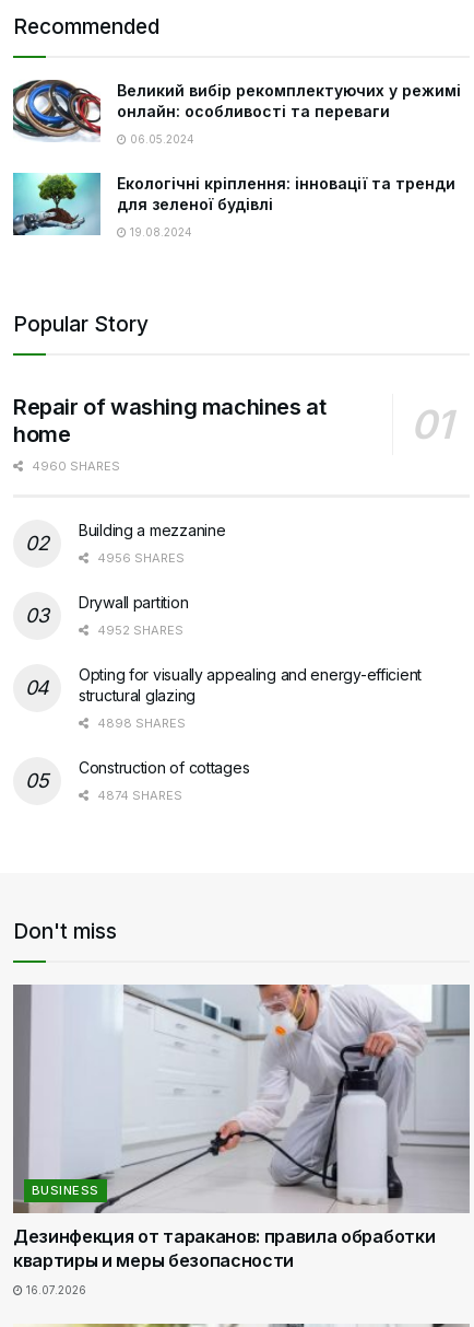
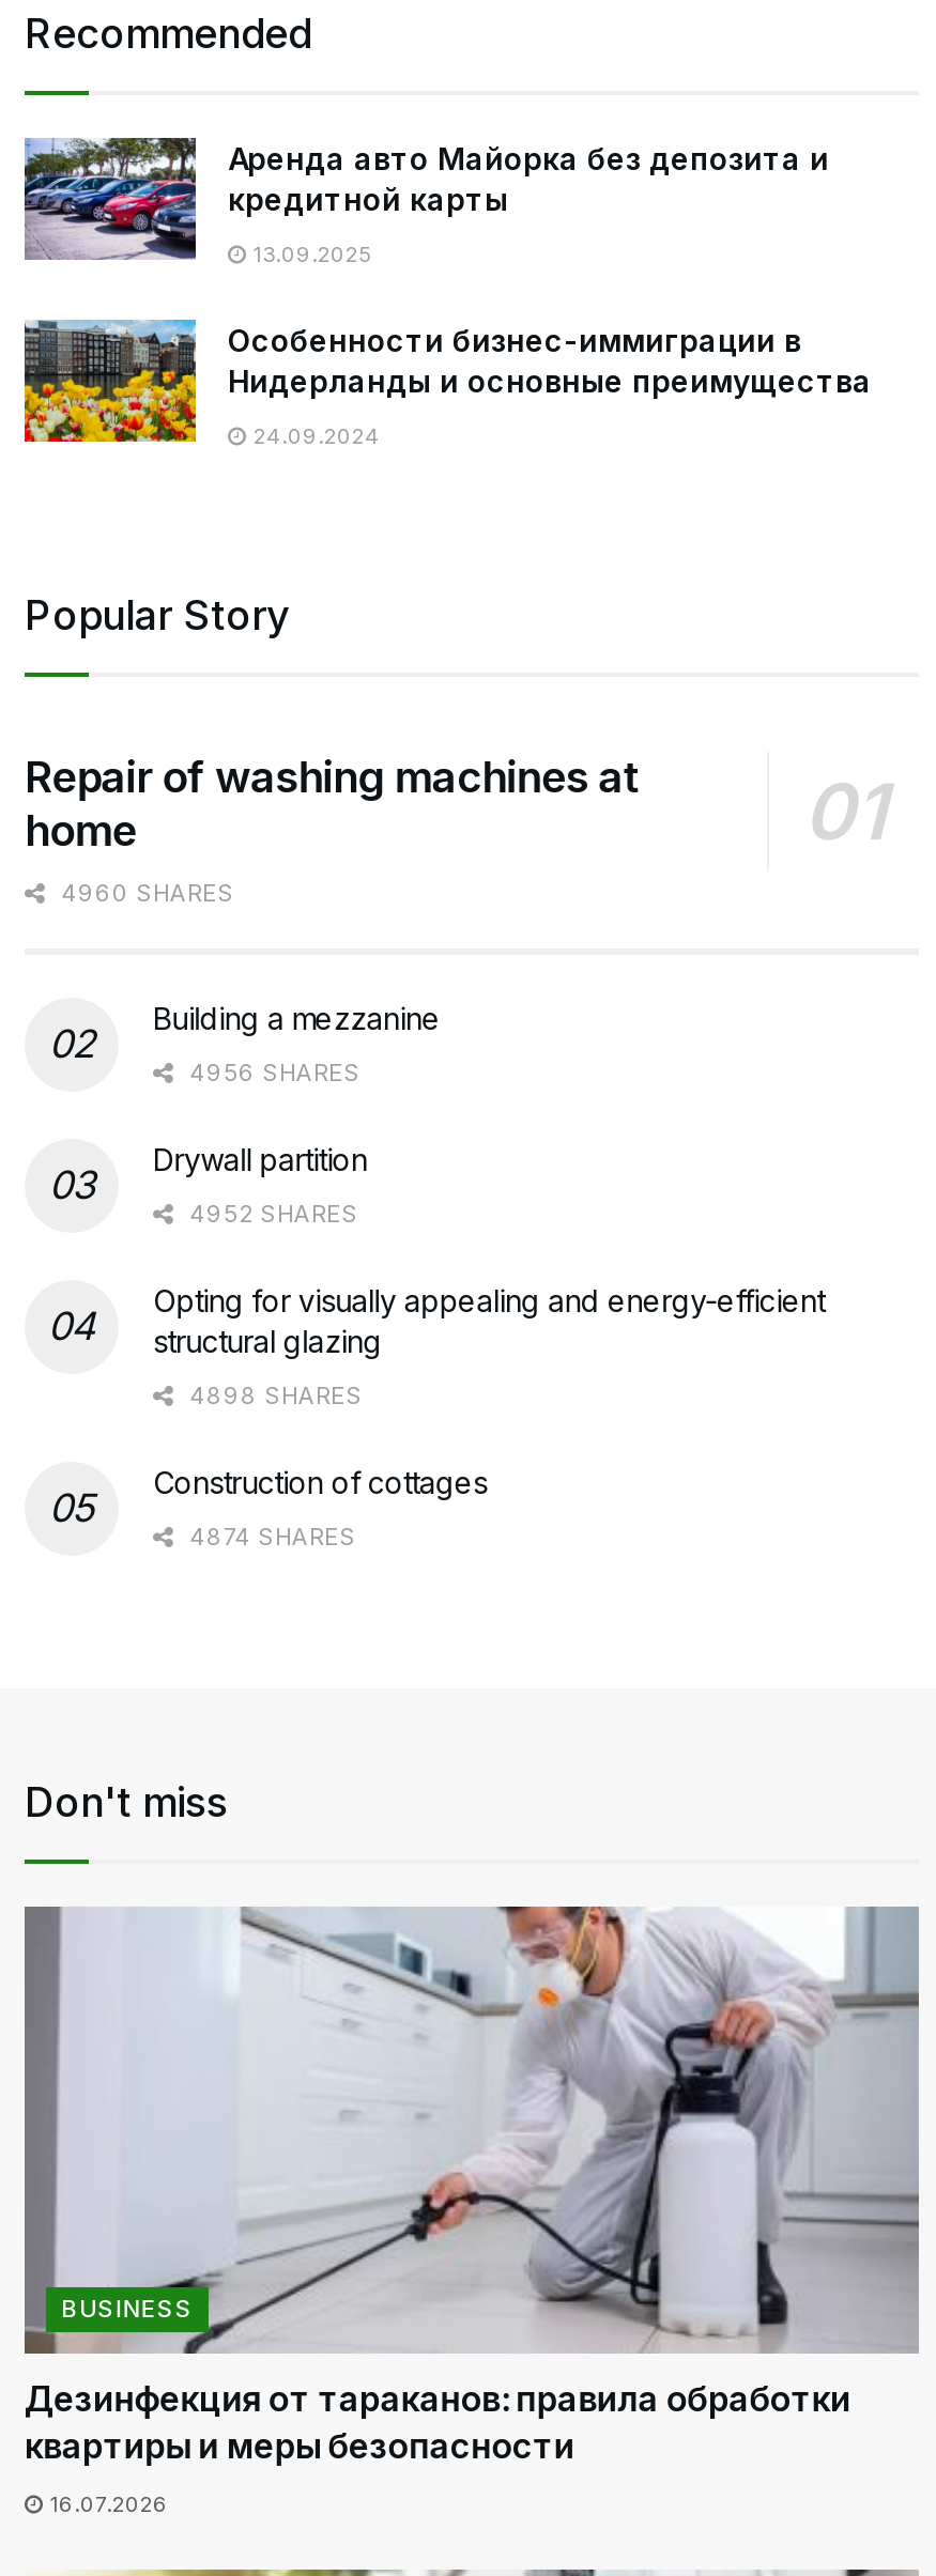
- [image]
- Великий вибір рекомплектуючих у режимі
- онлайн: особливості та переваги
+ [image]
+ Аренда авто Майорка без депозита и
+ кредитной карты

- 06.05.2024
+ 13.09.2025

- [image]
- Екологічні кріплення: iнновації та тренди
- для зеленої будівлі
+ [image]
+ Особенности бизнес-иммиграции в
+ Нидерланды и основные преимущества

- 19.08.2024
+ 24.09.2024
